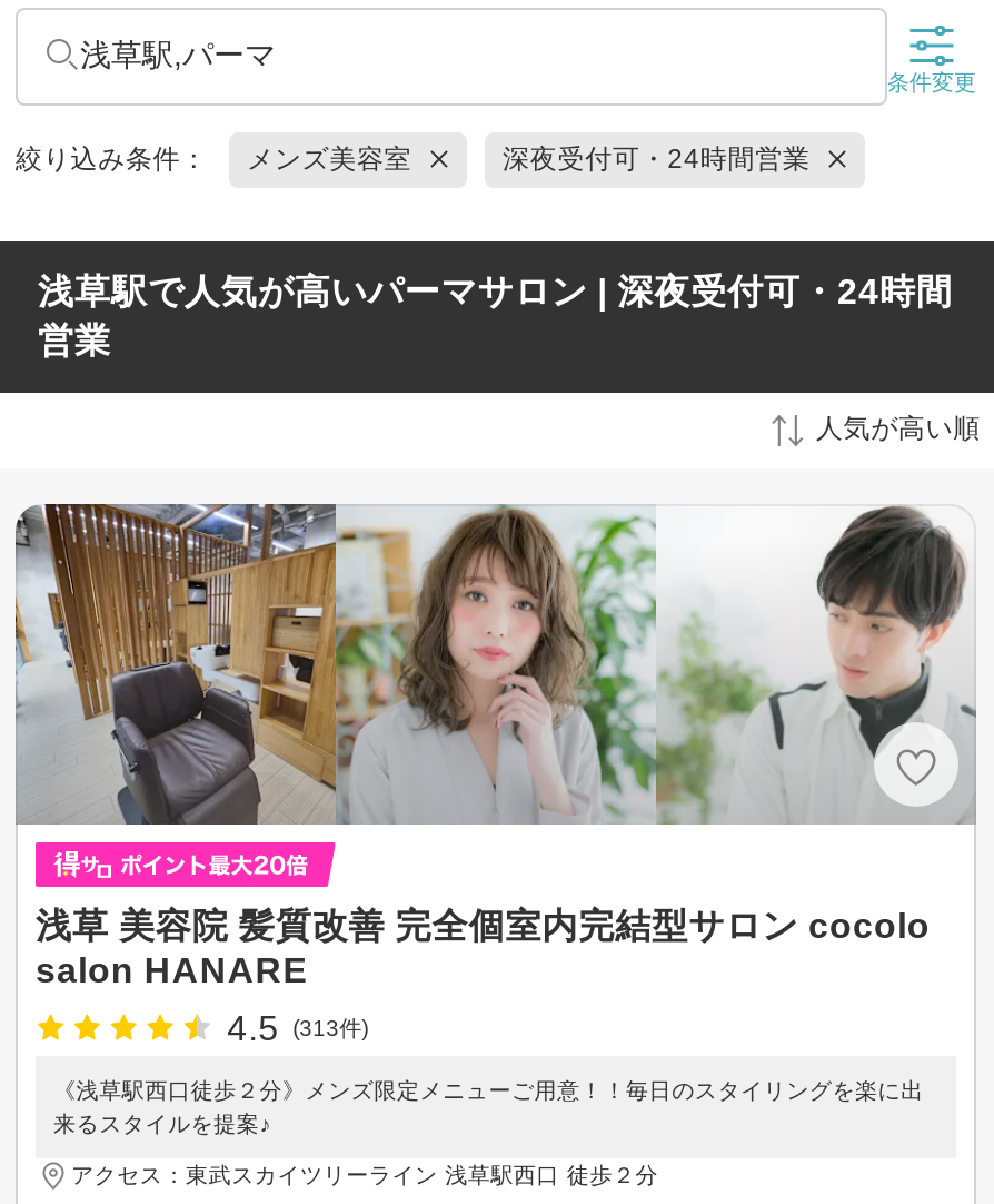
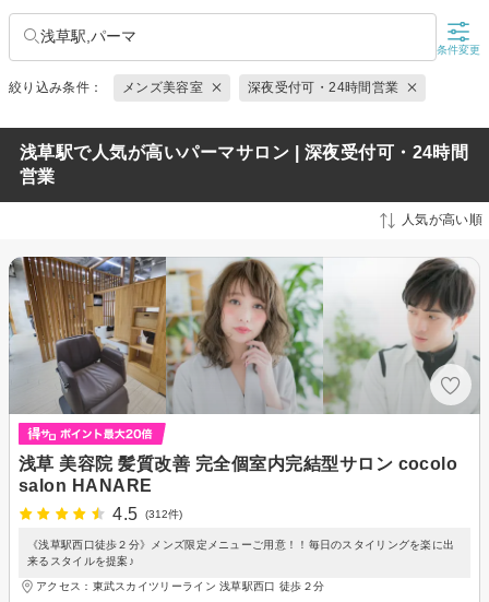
- 4.5 (313件)
+ 4.5 (312件)
